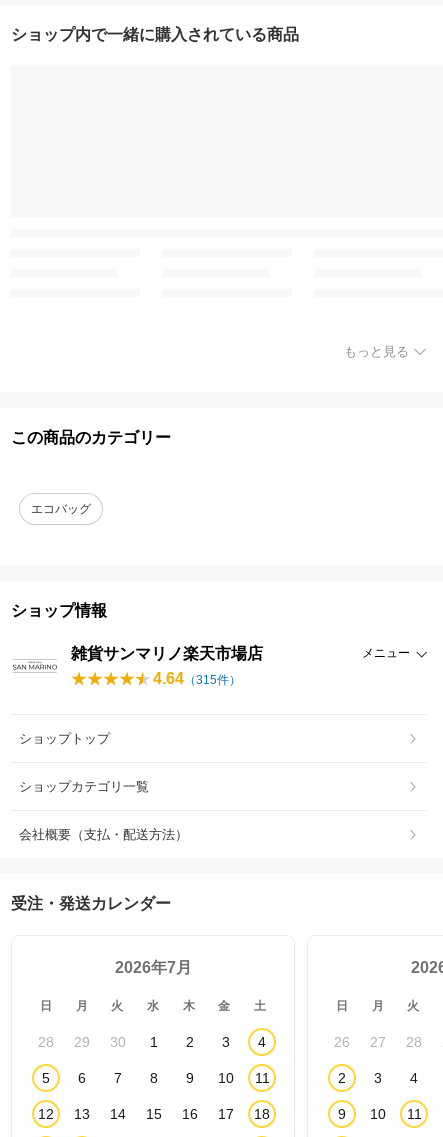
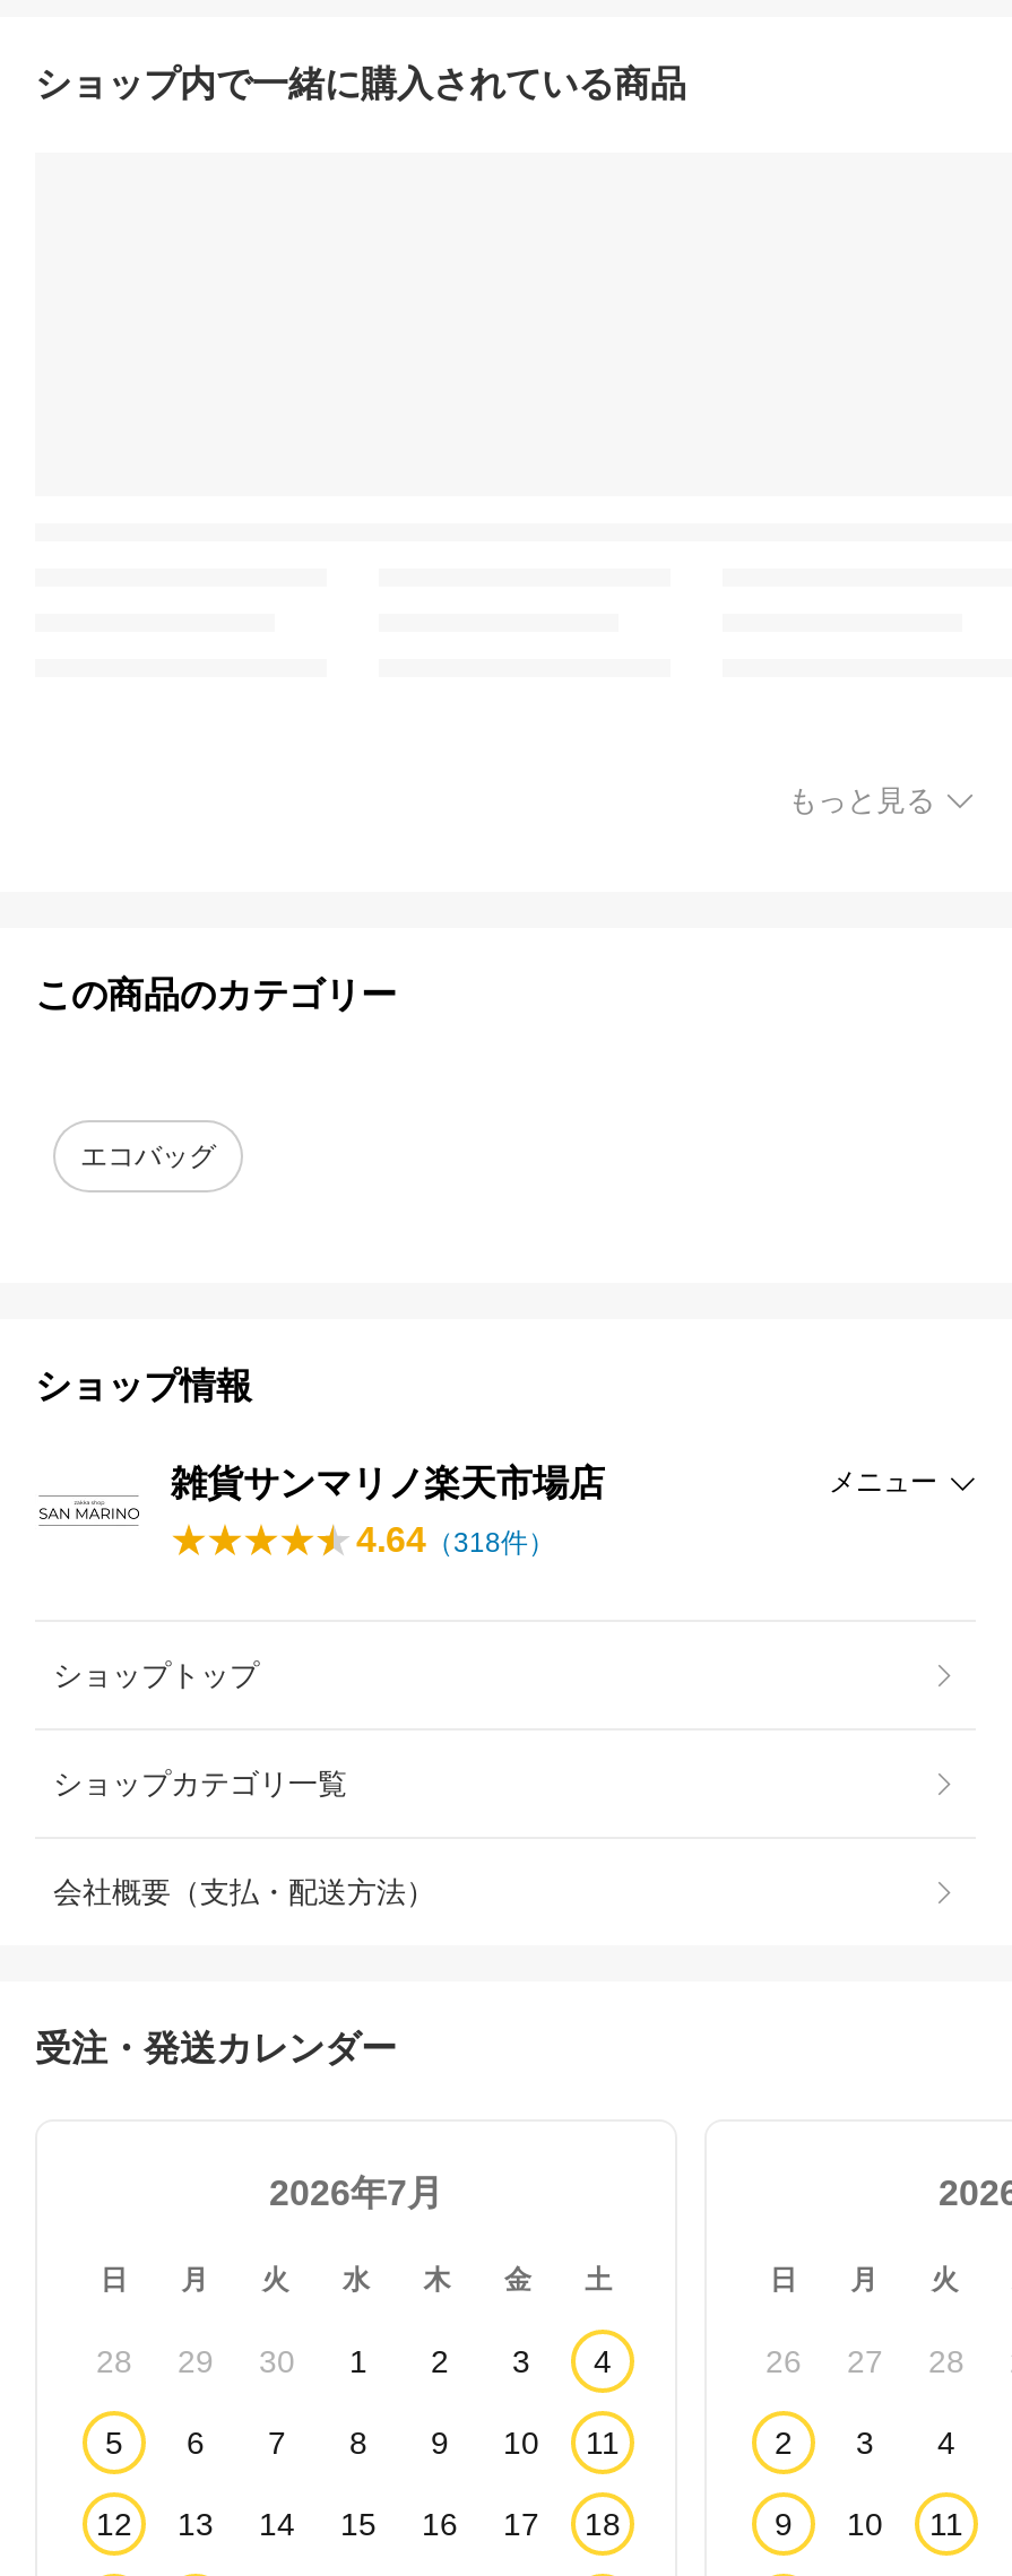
- 4.64（315件）
+ 4.64（318件）
